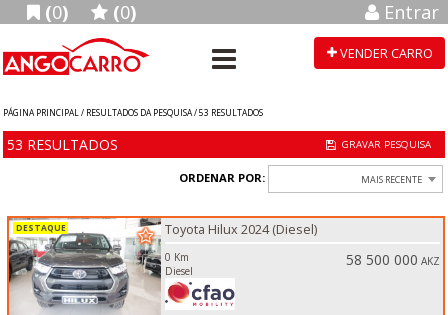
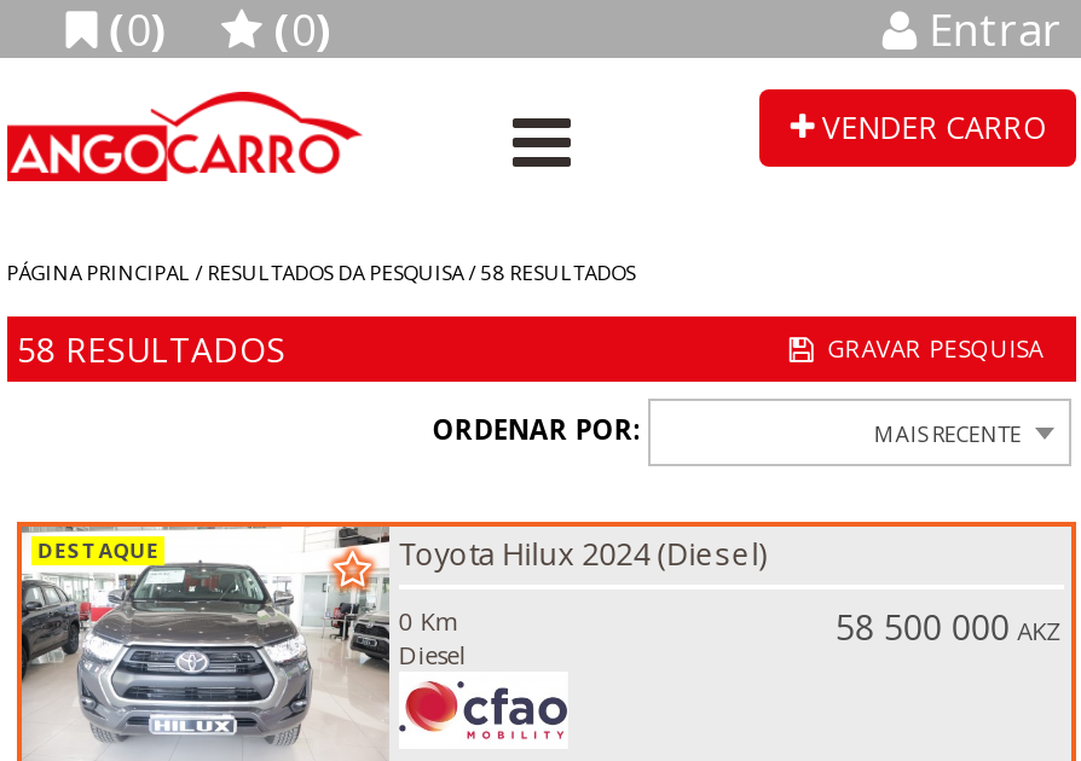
- PÁGINA PRINCIPAL / RESULTADOS DA PESQUISA / 53 RESULTADOS
+ PÁGINA PRINCIPAL / RESULTADOS DA PESQUISA / 58 RESULTADOS

- 53 RESULTADOS
+ 58 RESULTADOS
